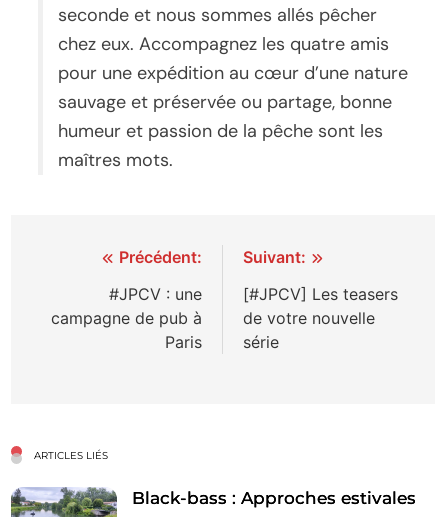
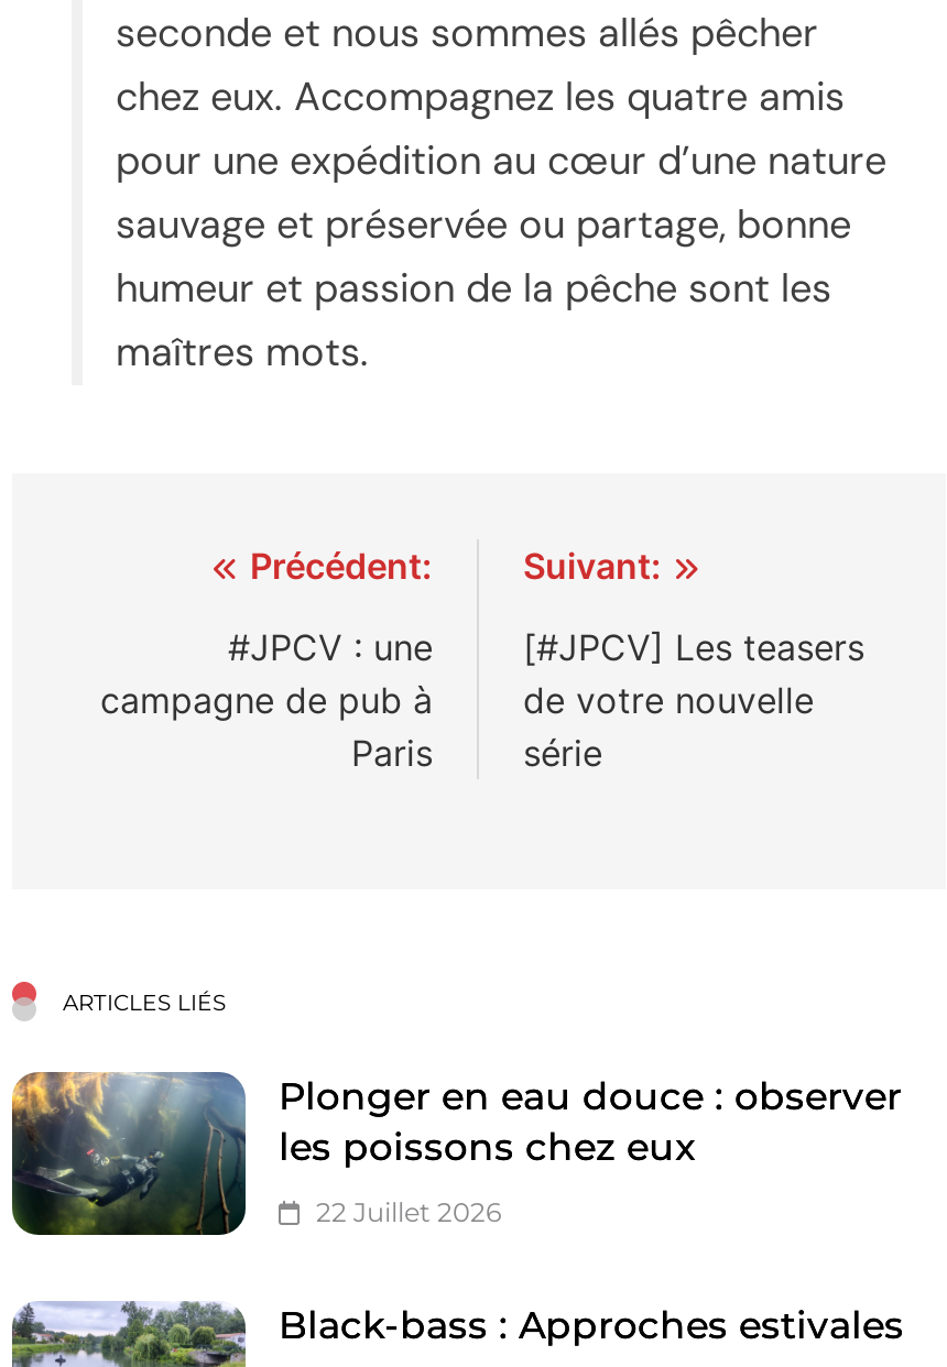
+ [image]
+ Plonger en eau douce : observer
+ les poissons chez eux
+ 22 Juillet 2026
